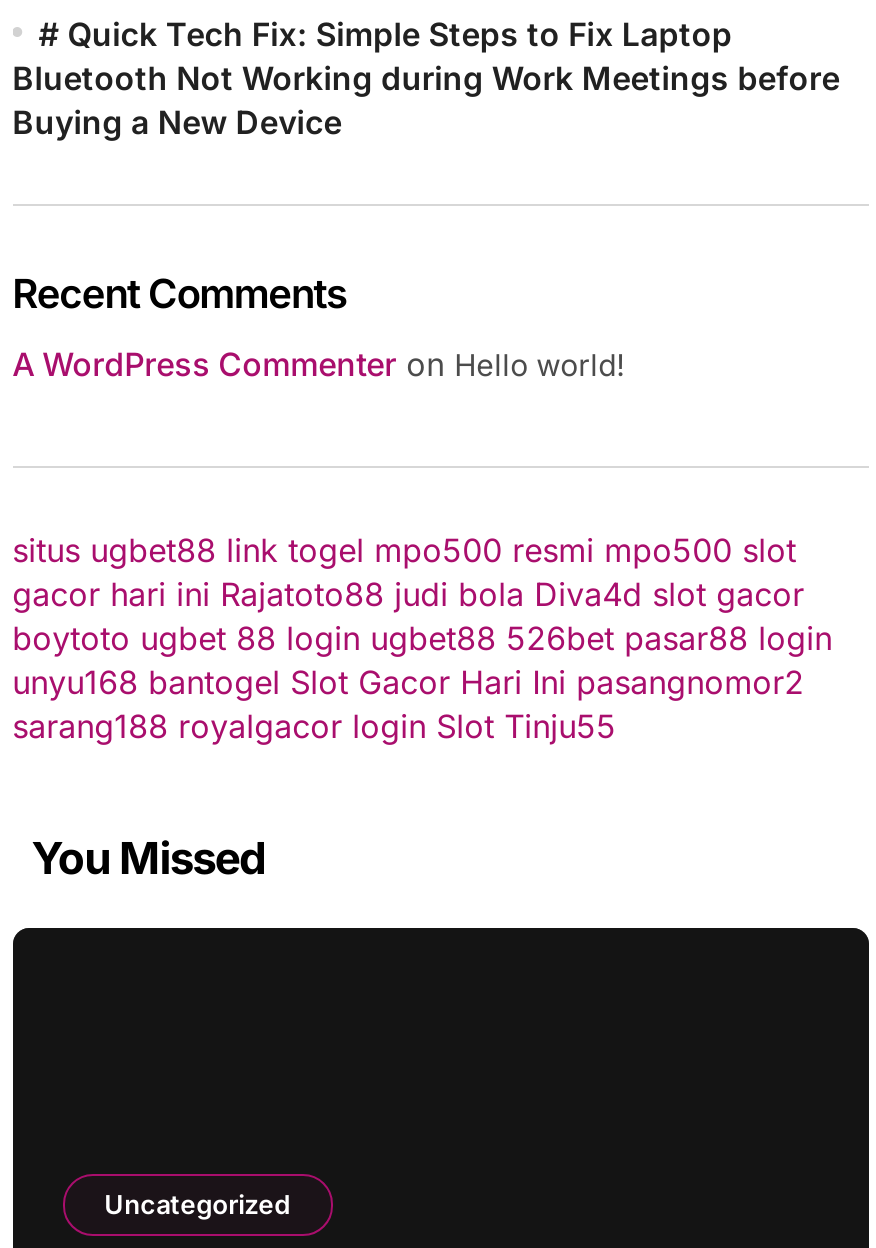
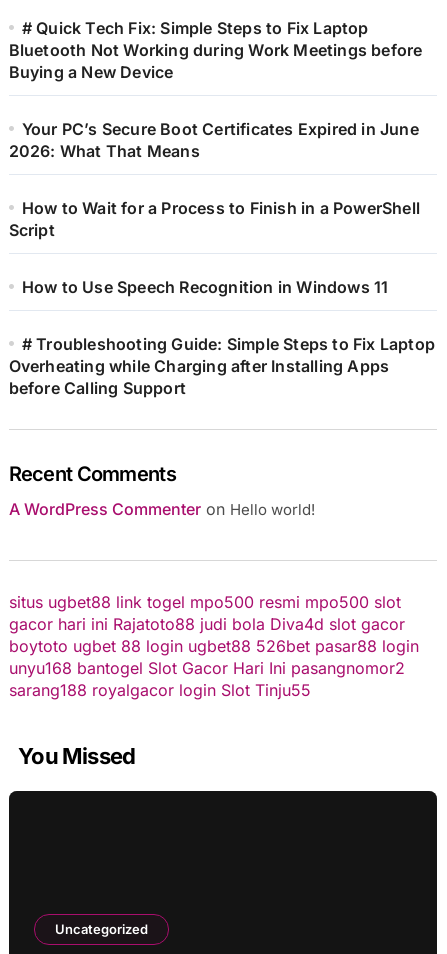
+ Your PC’s Secure Boot Certificates Expired in June
+ 2026: What That Means
+ How to Wait for a Process to Finish in a PowerShell
+ Script
+ How to Use Speech Recognition in Windows 11
+ # Troubleshooting Guide: Simple Steps to Fix Laptop
+ Overheating while Charging after Installing Apps
+ before Calling Support
